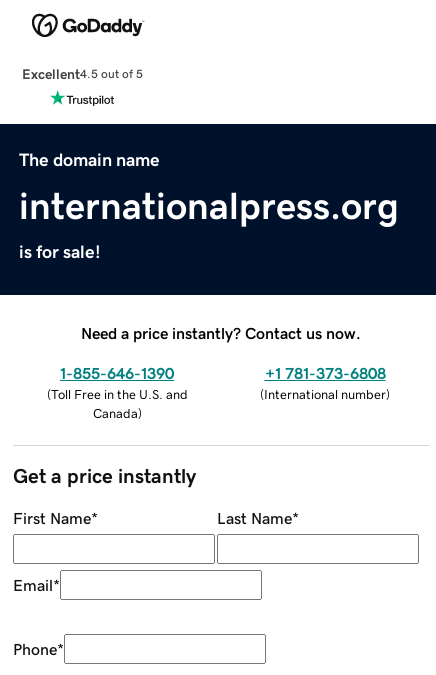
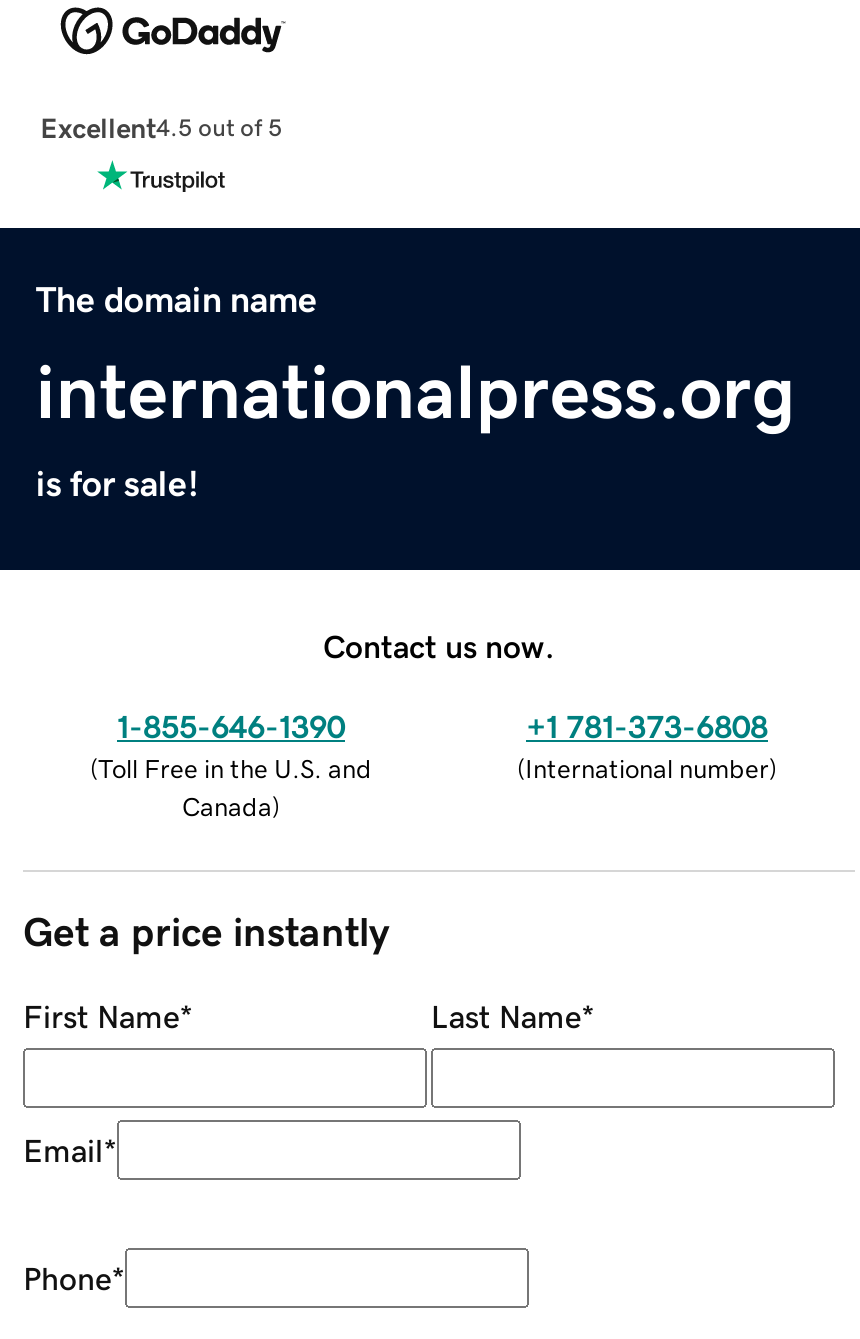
- Need a price instantly? Contact us now.
+ Contact us now.
